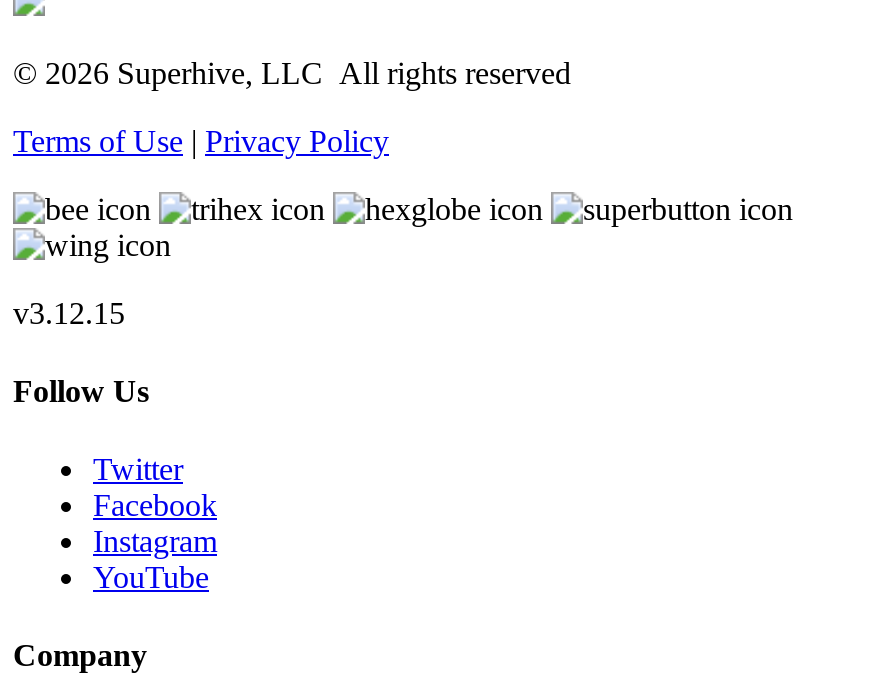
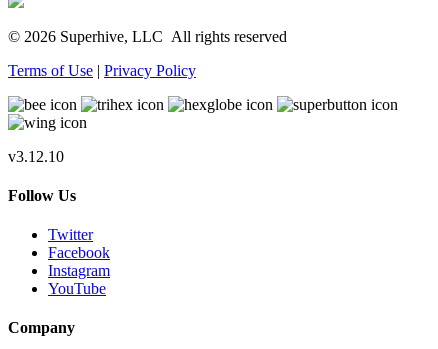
- v3.12.15
+ v3.12.10
